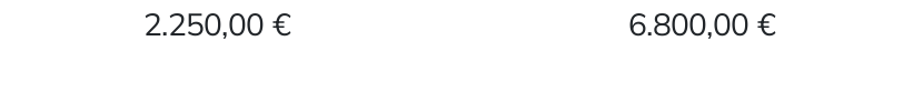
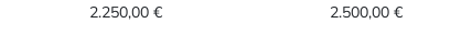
- 6.800,00 €
+ 2.500,00 €
